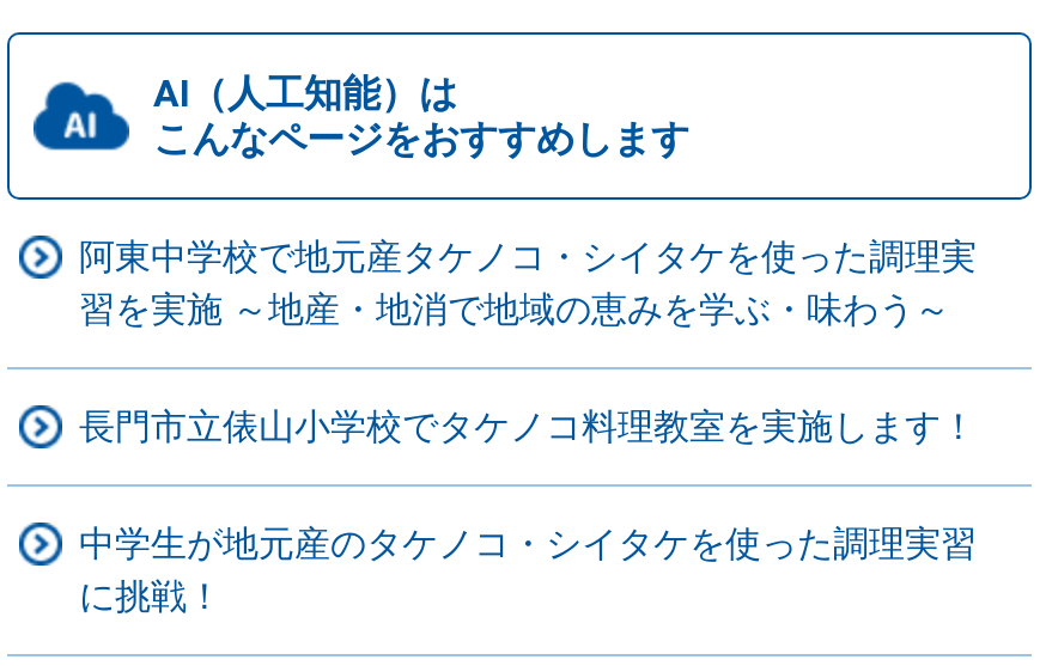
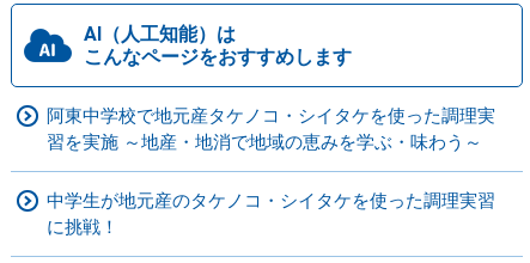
- 長門市立俵山小学校でタケノコ料理教室を実施します！
